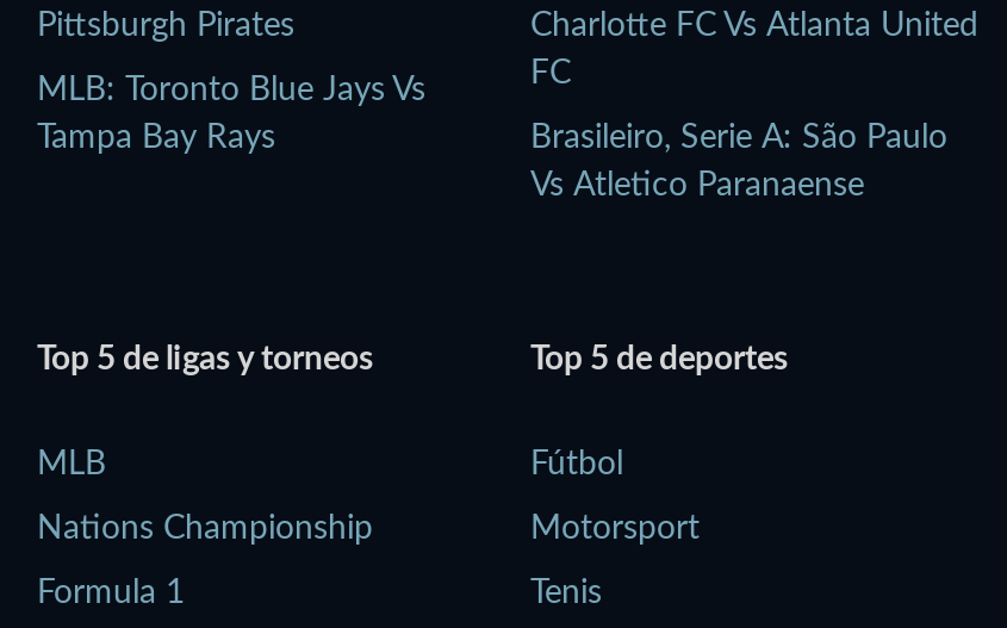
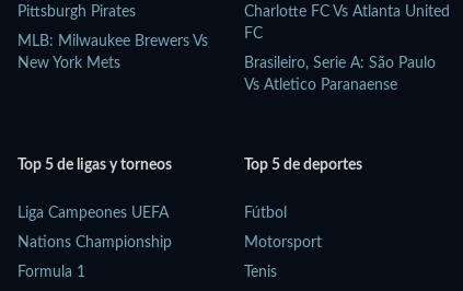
- MLB: Toronto Blue Jays Vs
- Tampa Bay Rays
+ MLB: Milwaukee Brewers Vs
+ New York Mets

- MLB
+ Liga Campeones UEFA
